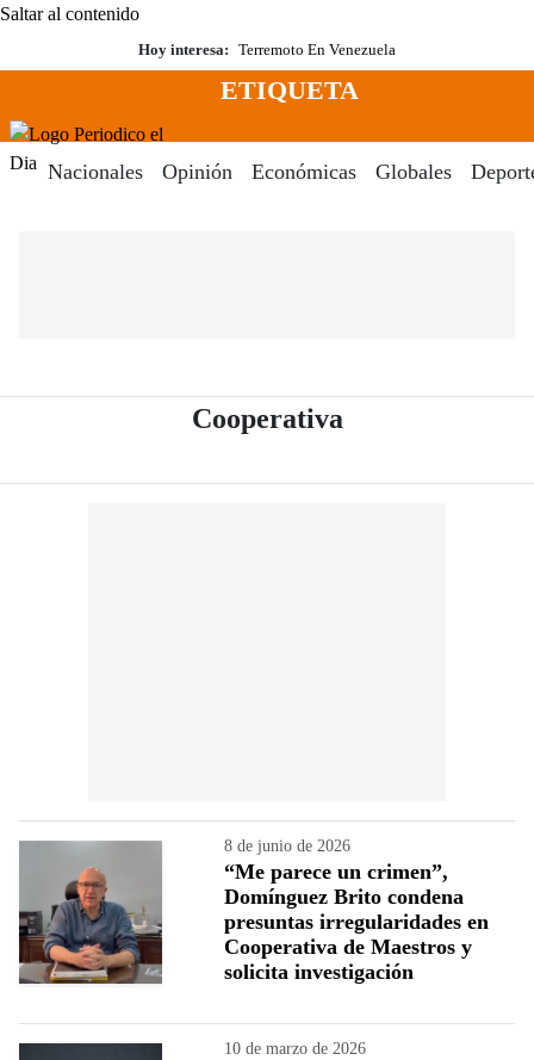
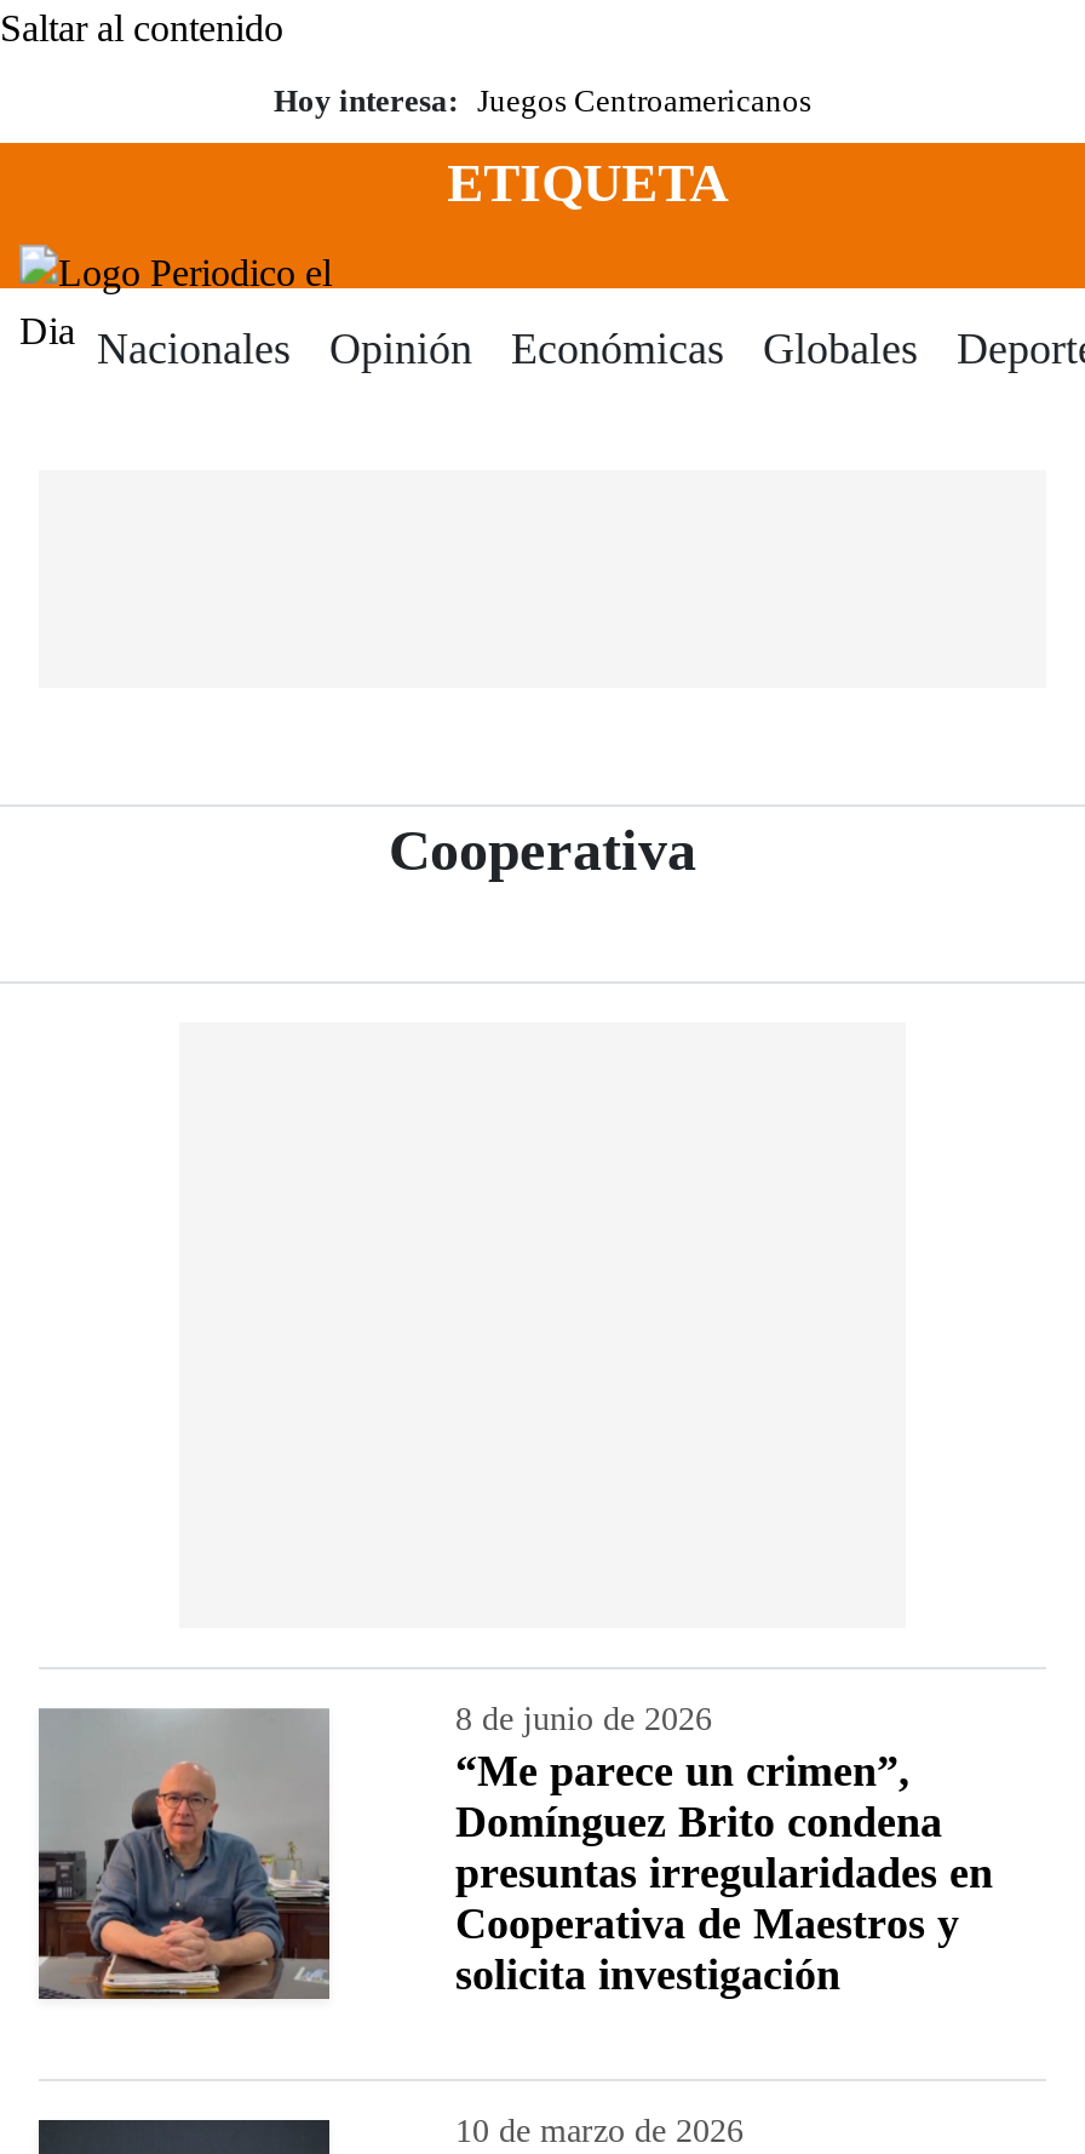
- Hoy interesa: Terremoto En Venezuela
+ Hoy interesa: Juegos Centroamericanos
